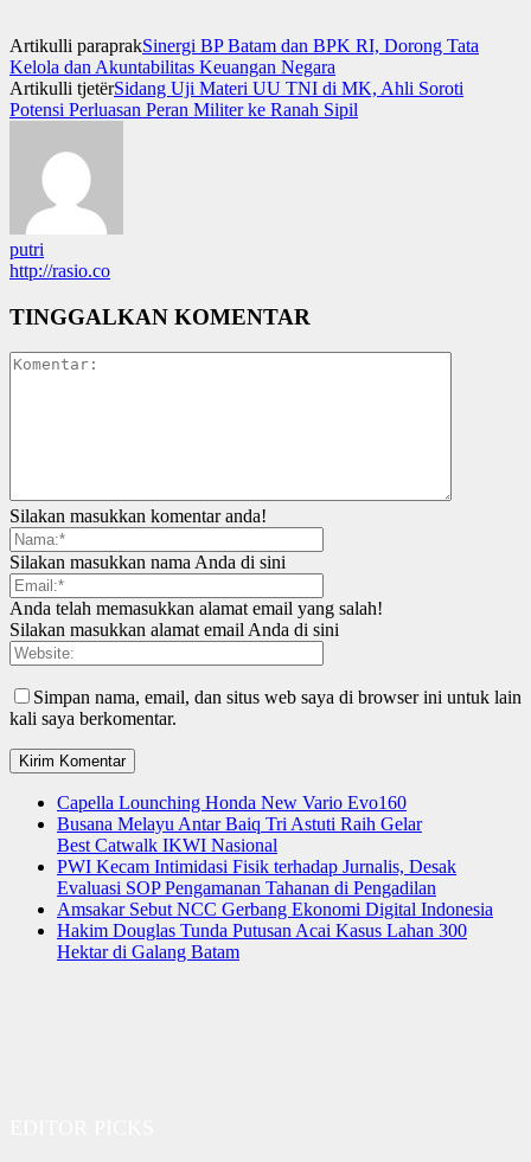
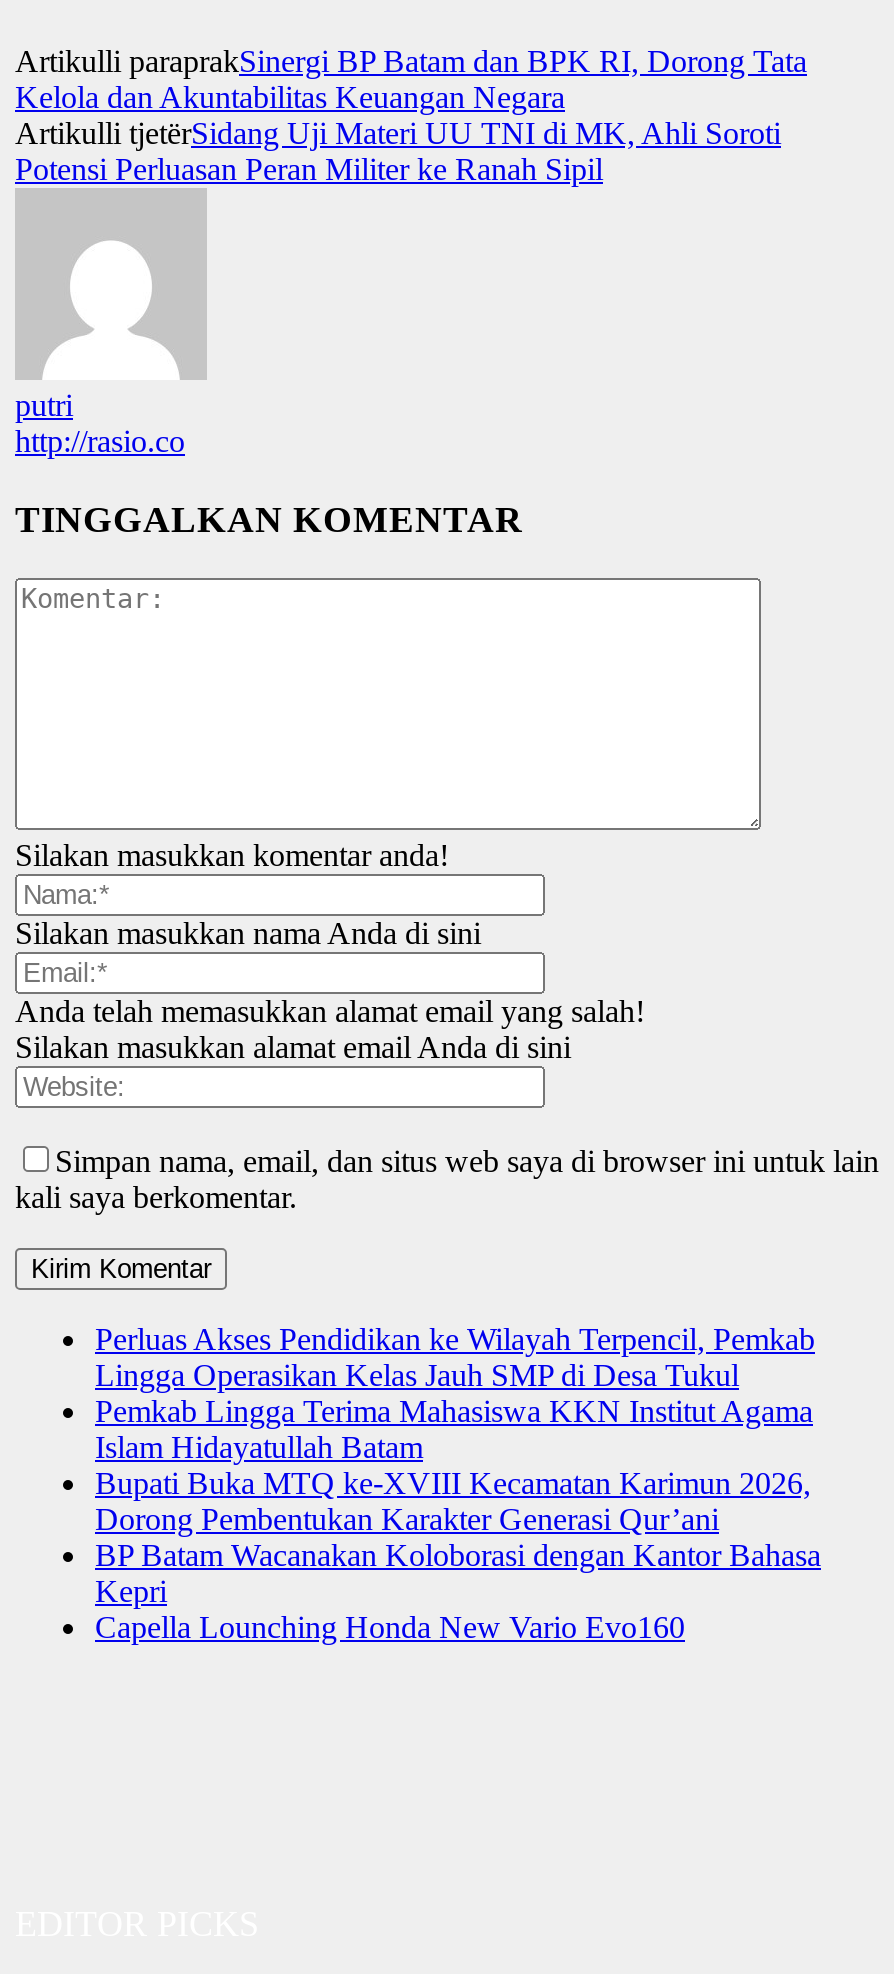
+ Perluas Akses Pendidikan ke Wilayah Terpencil, Pemkab
+ Lingga Operasikan Kelas Jauh SMP di Desa Tukul
+ Pemkab Lingga Terima Mahasiswa KKN Institut Agama
+ Islam Hidayatullah Batam
+ Bupati Buka MTQ ke-XVIII Kecamatan Karimun 2026,
+ Dorong Pembentukan Karakter Generasi Qur’ani
+ BP Batam Wacanakan Koloborasi dengan Kantor Bahasa
+ Kepri

moved down: Capella Lounching Honda New Vario Evo160

- Busana Melayu Antar Baiq Tri Astuti Raih Gelar
- Best Catwalk IKWI Nasional
- PWI Kecam Intimidasi Fisik terhadap Jurnalis, Desak
- Evaluasi SOP Pengamanan Tahanan di Pengadilan
- Amsakar Sebut NCC Gerbang Ekonomi Digital Indonesia
- Hakim Douglas Tunda Putusan Acai Kasus Lahan 300
- Hektar di Galang Batam
